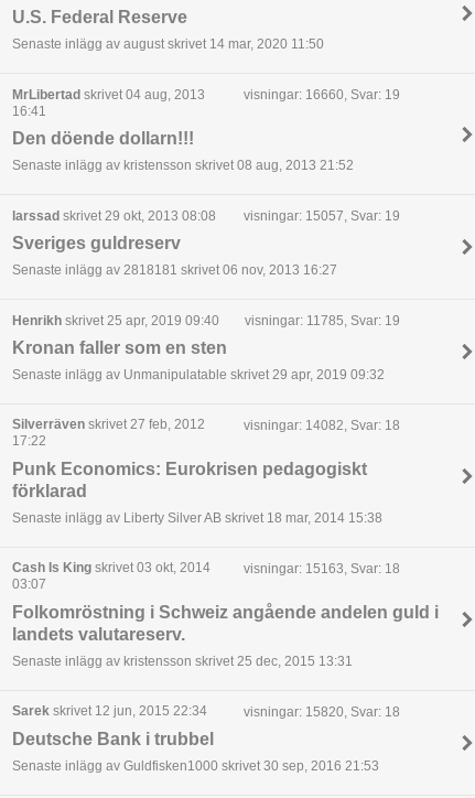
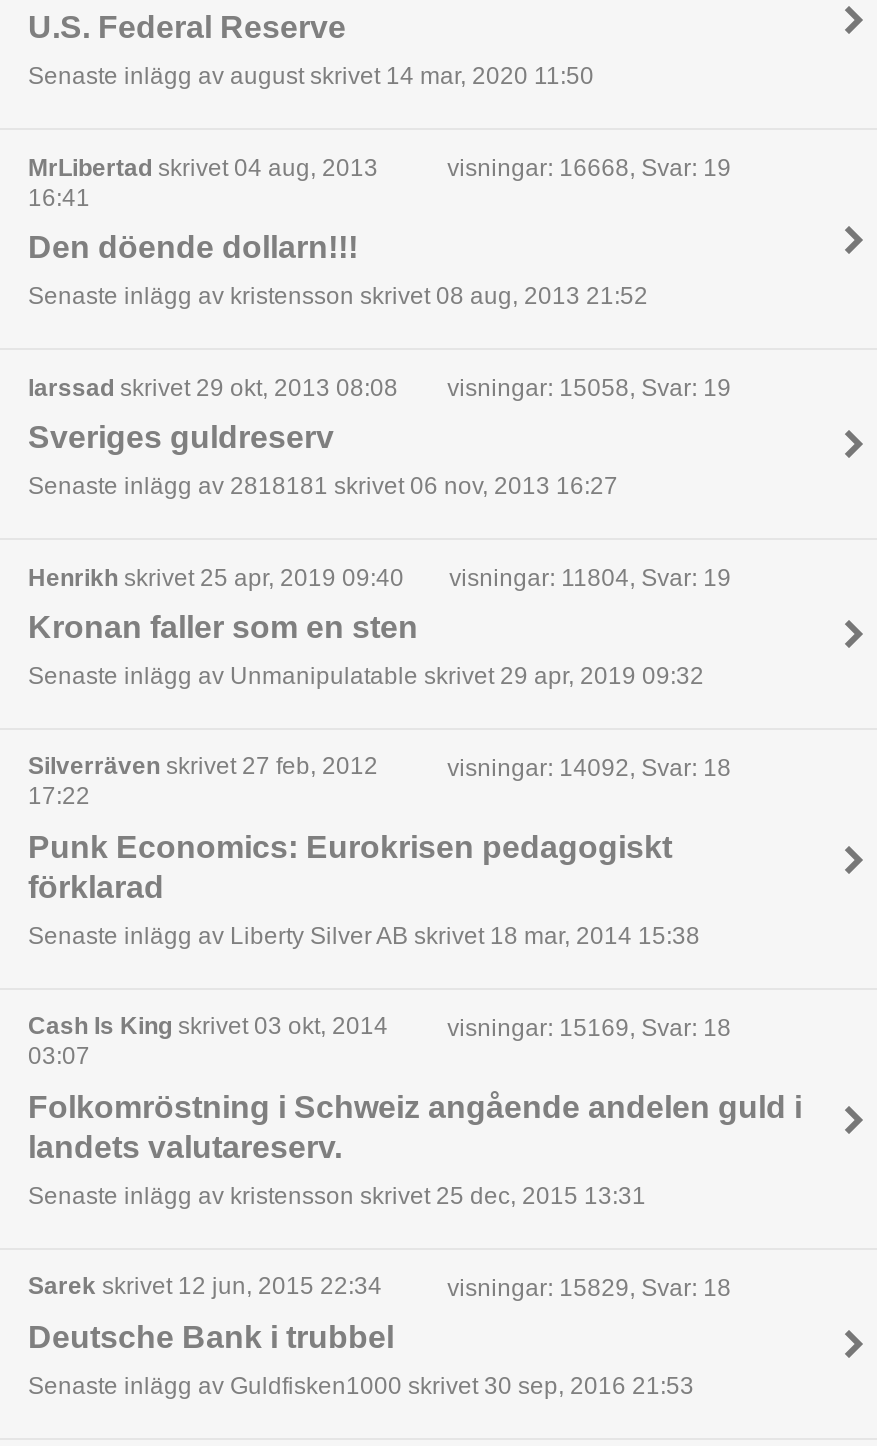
- visningar: 16660, Svar: 19
+ visningar: 16668, Svar: 19

- visningar: 15057, Svar: 19
+ visningar: 15058, Svar: 19

- visningar: 11785, Svar: 19
+ visningar: 11804, Svar: 19

- visningar: 14082, Svar: 18
+ visningar: 14092, Svar: 18

- visningar: 15163, Svar: 18
+ visningar: 15169, Svar: 18

- visningar: 15820, Svar: 18
+ visningar: 15829, Svar: 18
